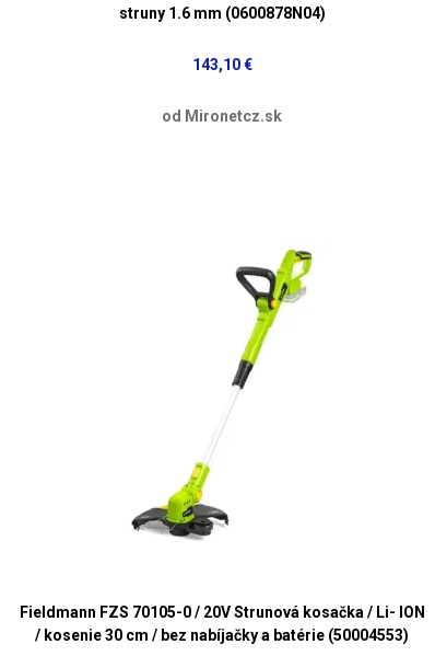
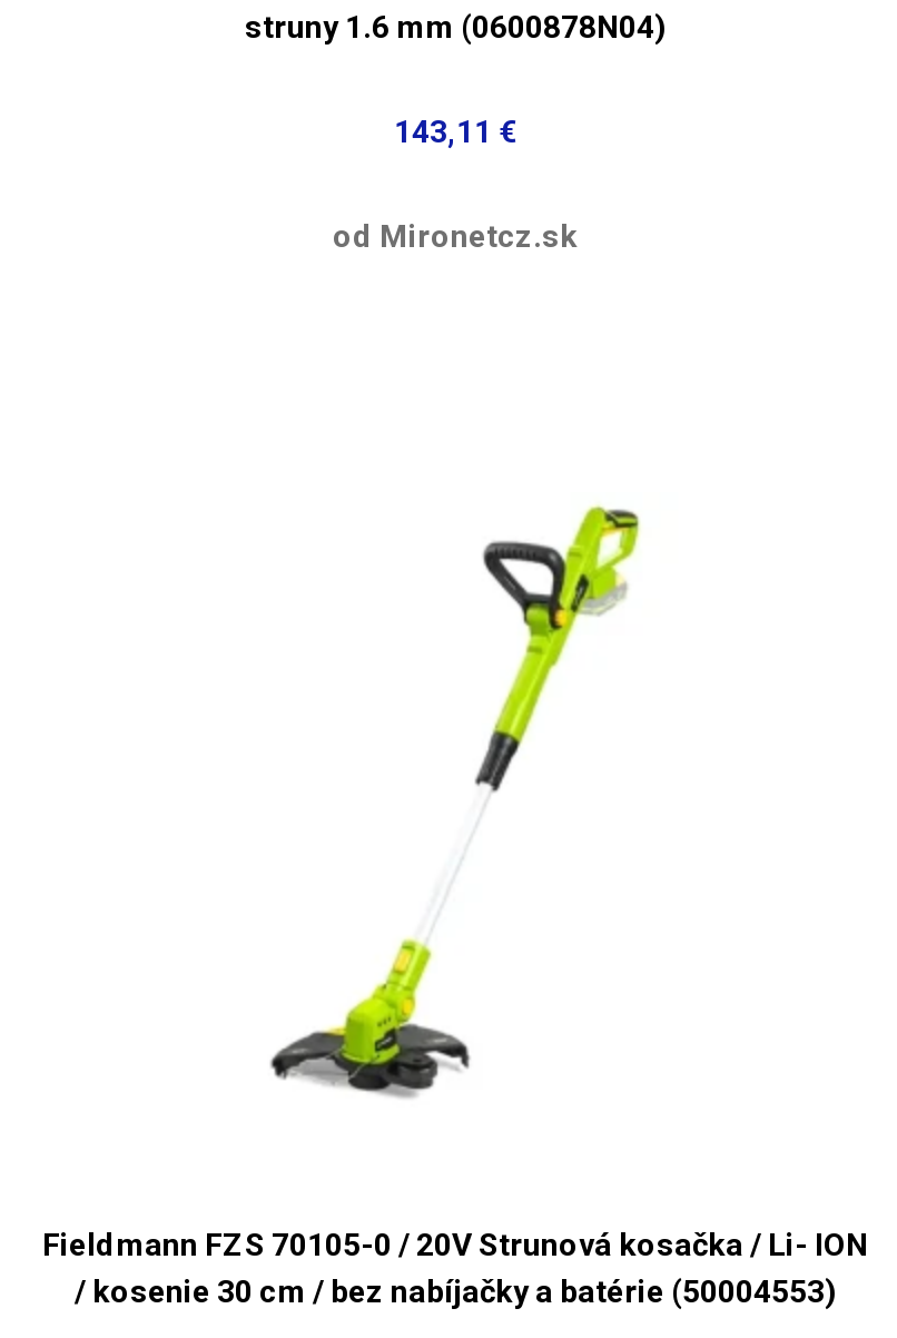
- 143,10 €
+ 143,11 €
